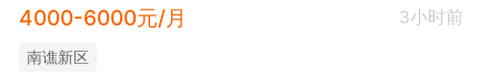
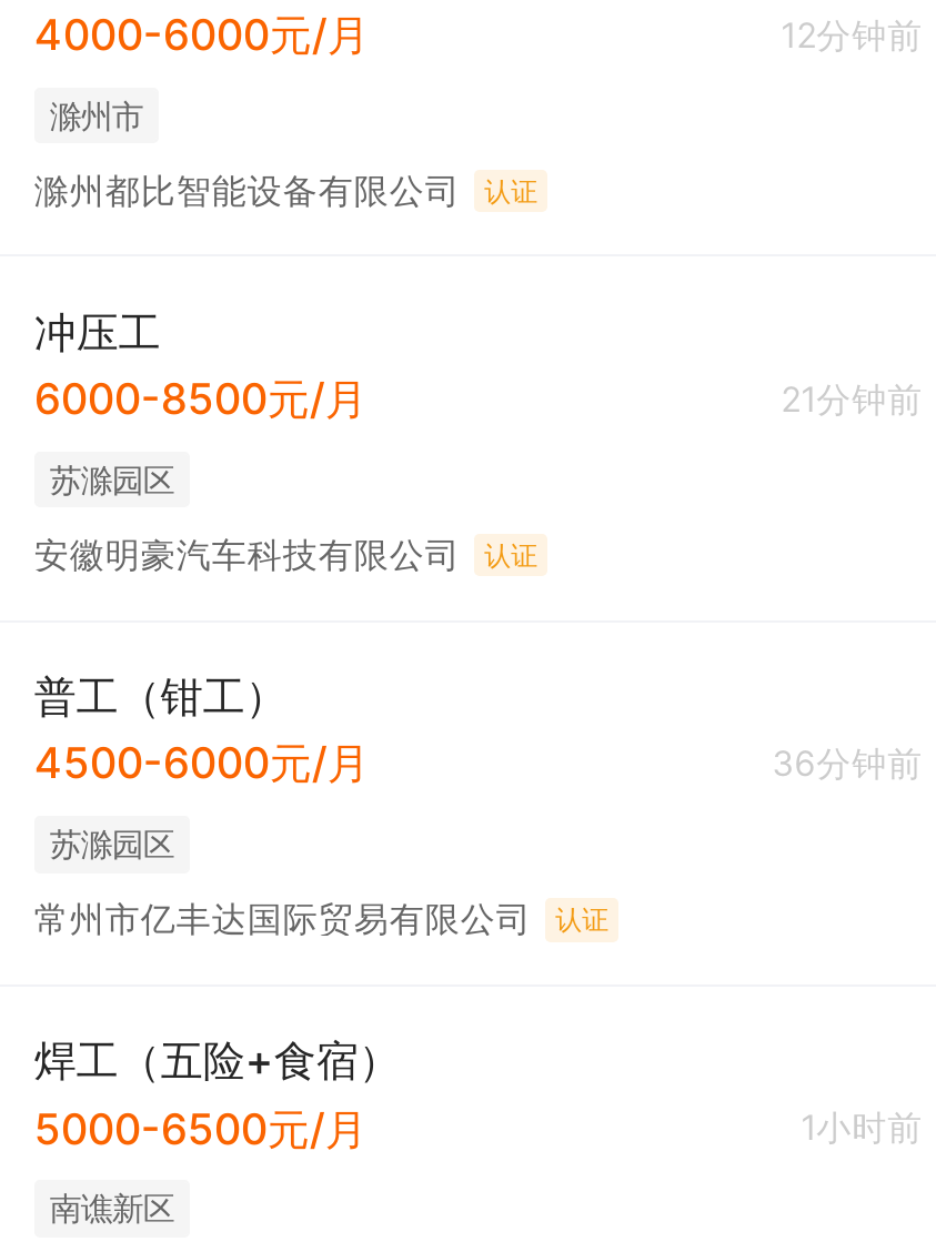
- 3小时前
+ 12分钟前
+ 滁州市
+ 滁州都比智能设备有限公司
+ 认证
+ 冲压工
+ 6000-8500元/月
+ 21分钟前
+ 苏滁园区
+ 安徽明豪汽车科技有限公司
+ 认证
+ 普工（钳工）
+ 4500-6000元/月
+ 36分钟前
+ 苏滁园区
+ 常州市亿丰达国际贸易有限公司
+ 认证
+ 焊工（五险+食宿）
+ 5000-6500元/月
+ 1小时前
